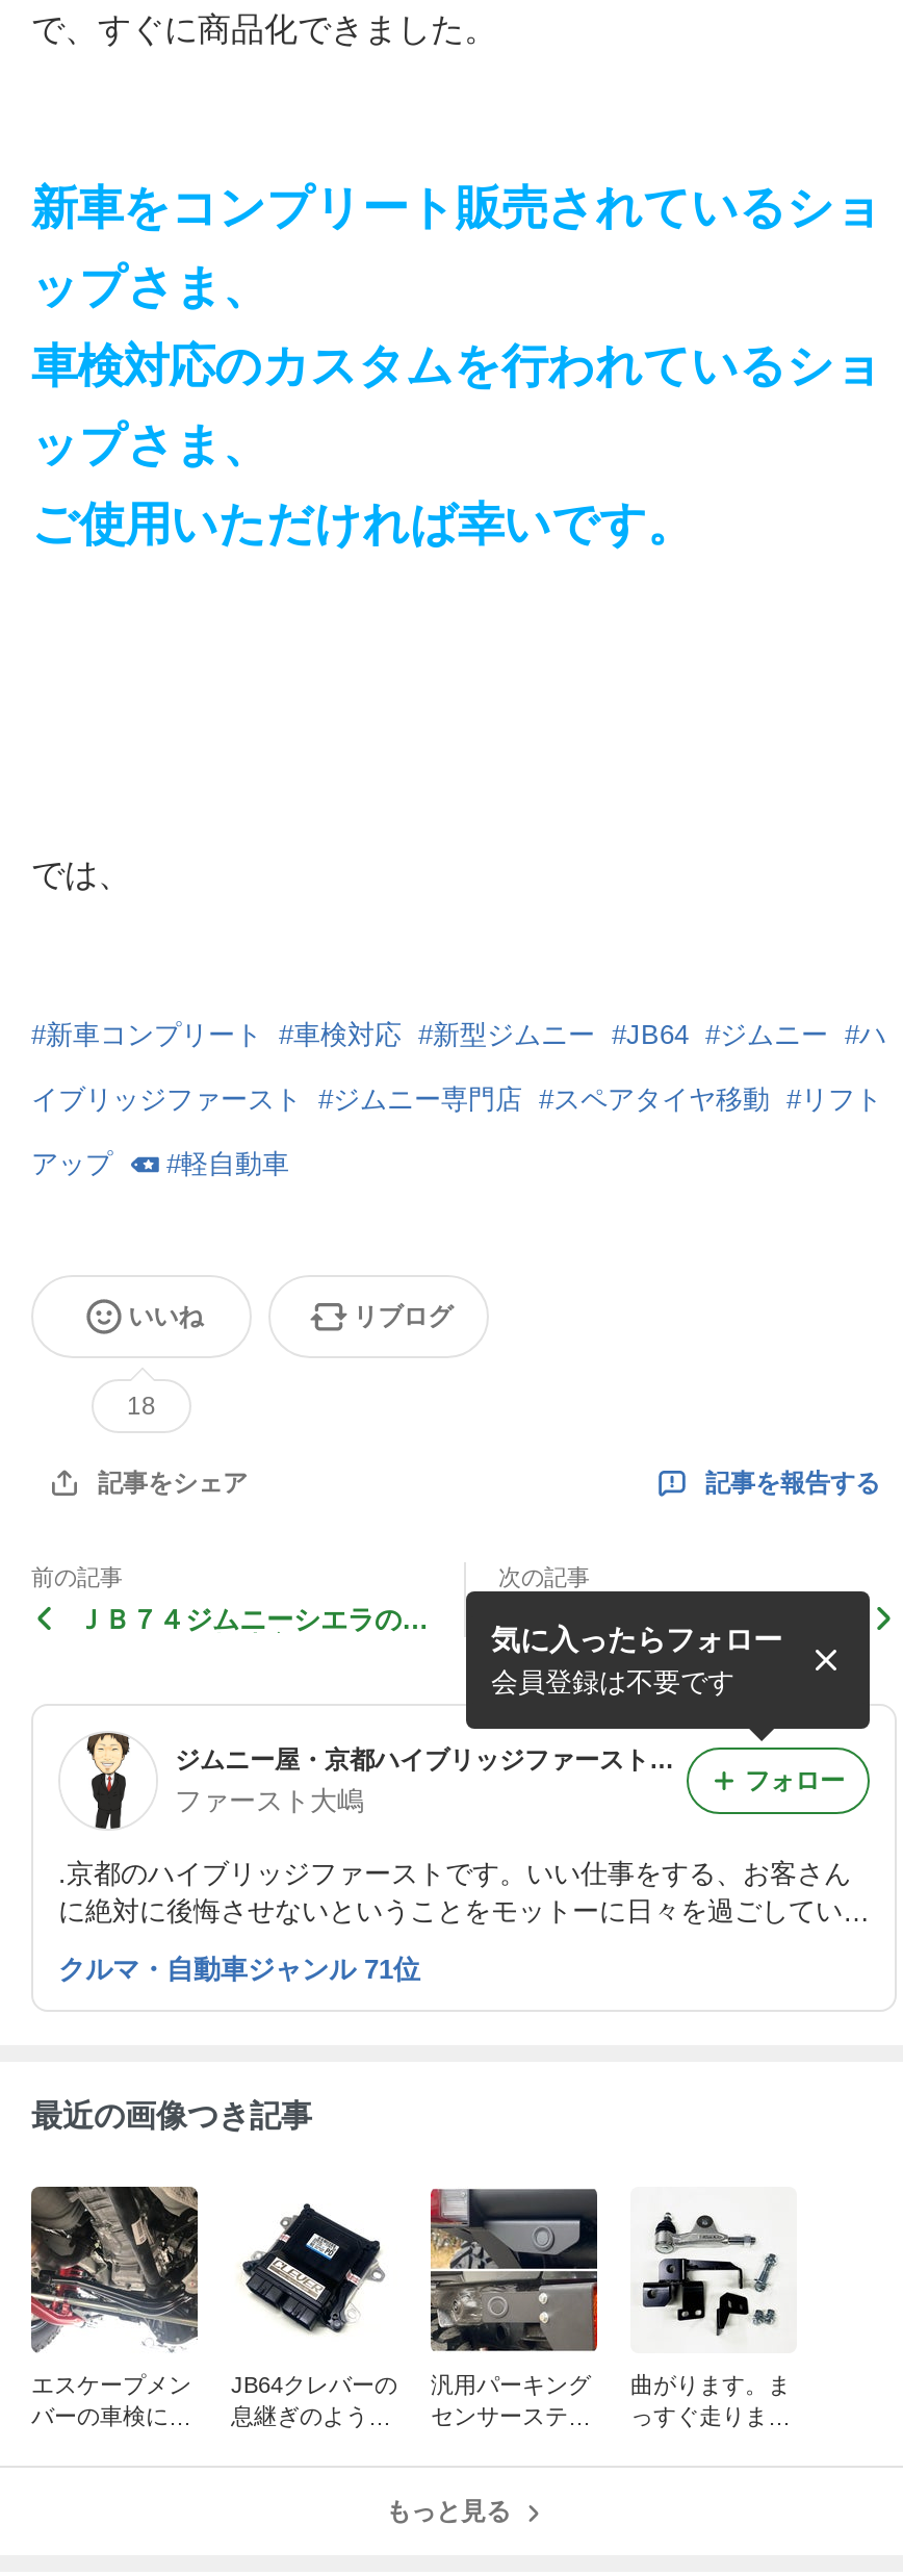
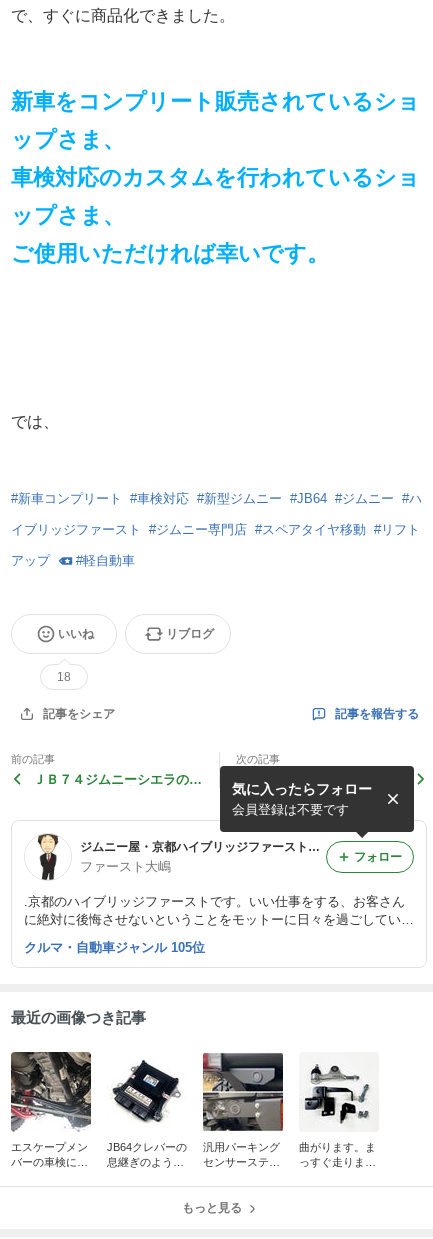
- クルマ・自動車ジャンル 71位
+ クルマ・自動車ジャンル 105位
